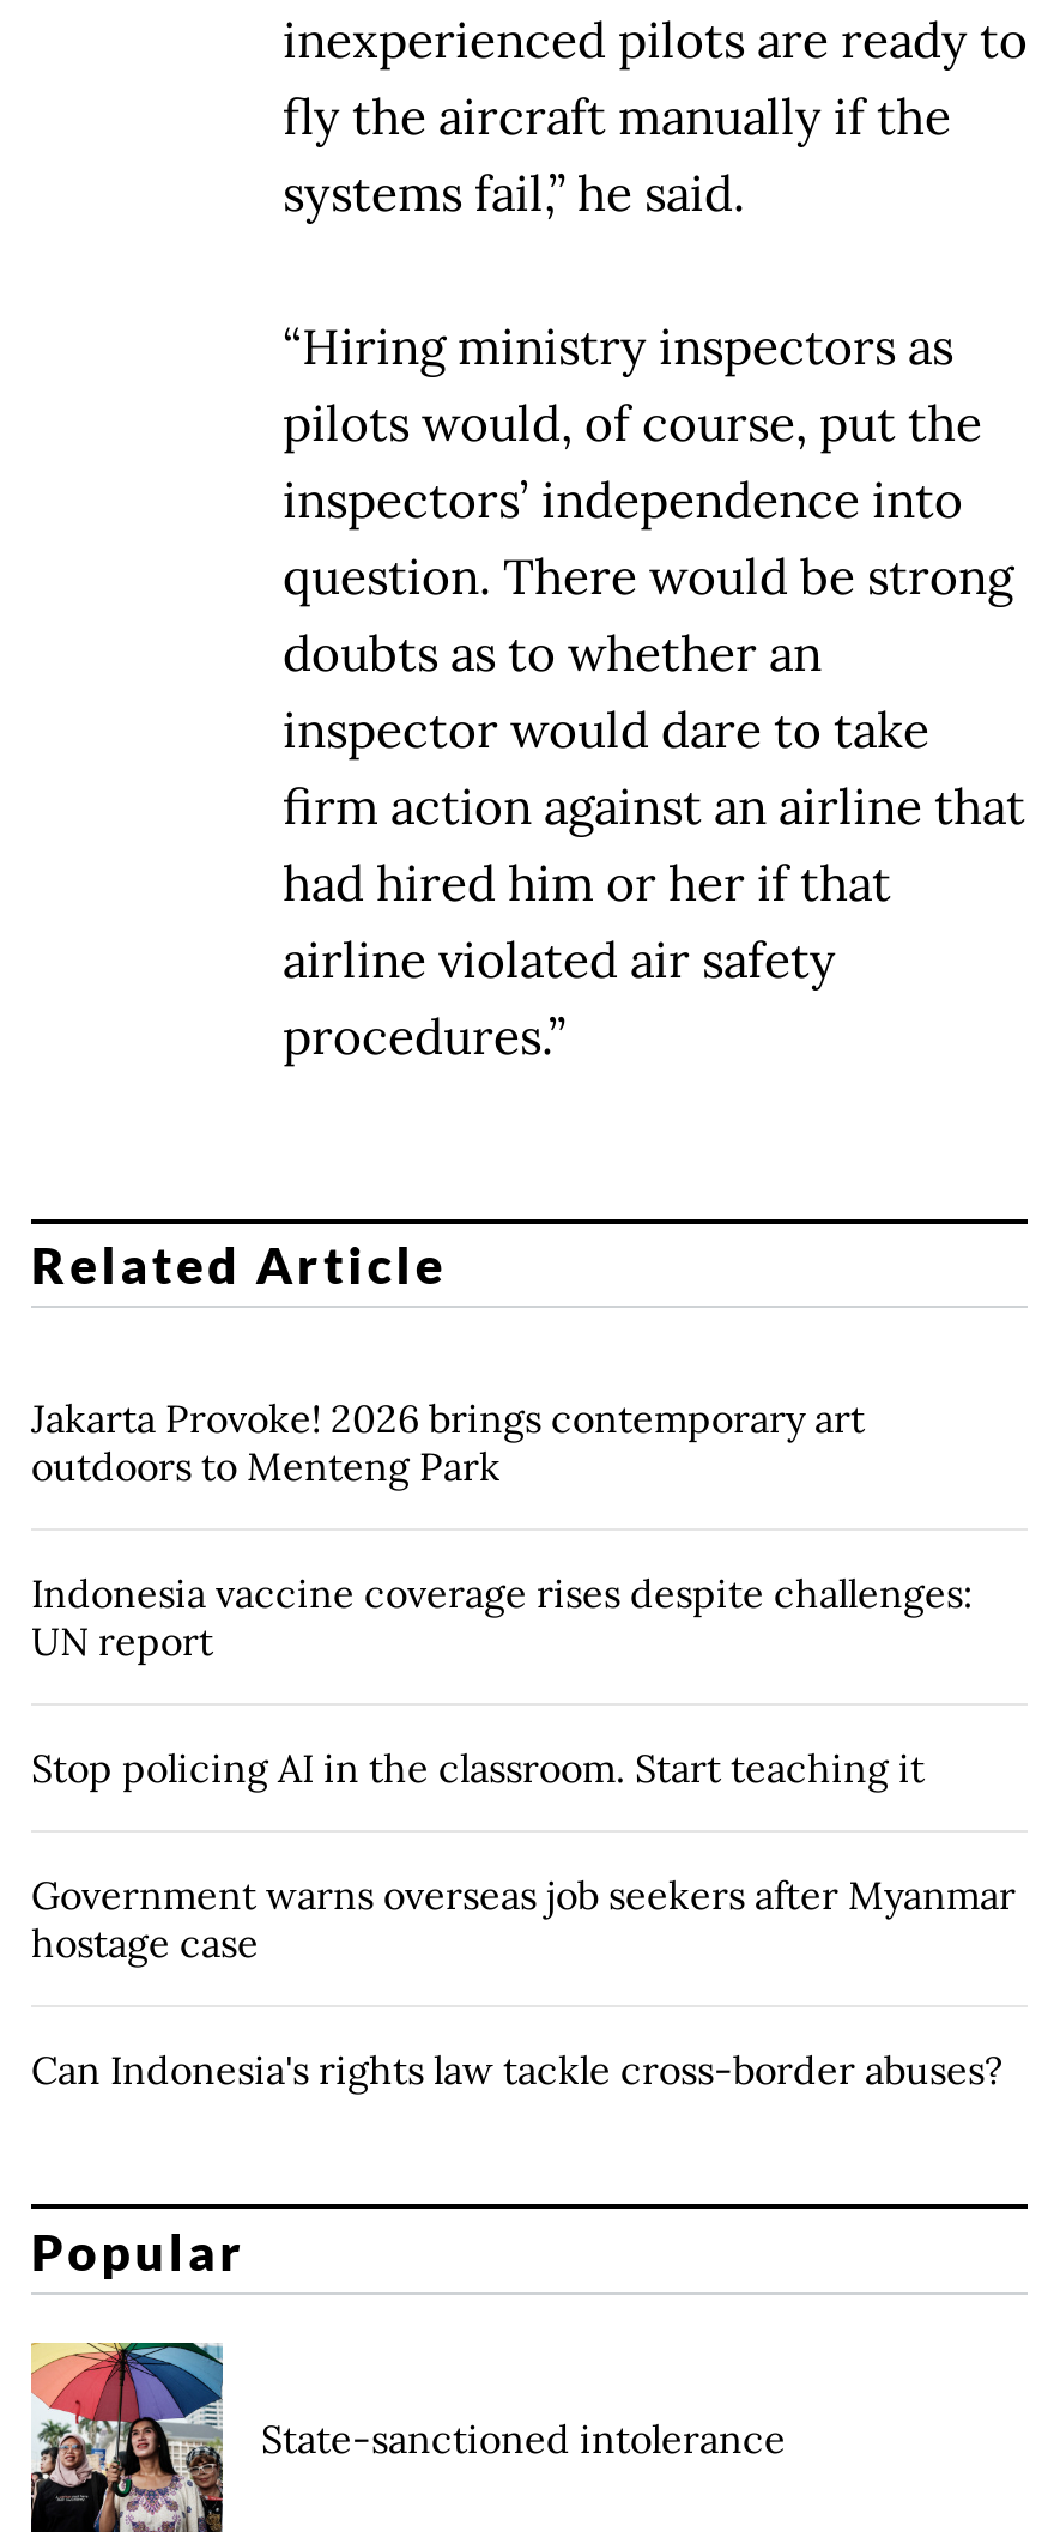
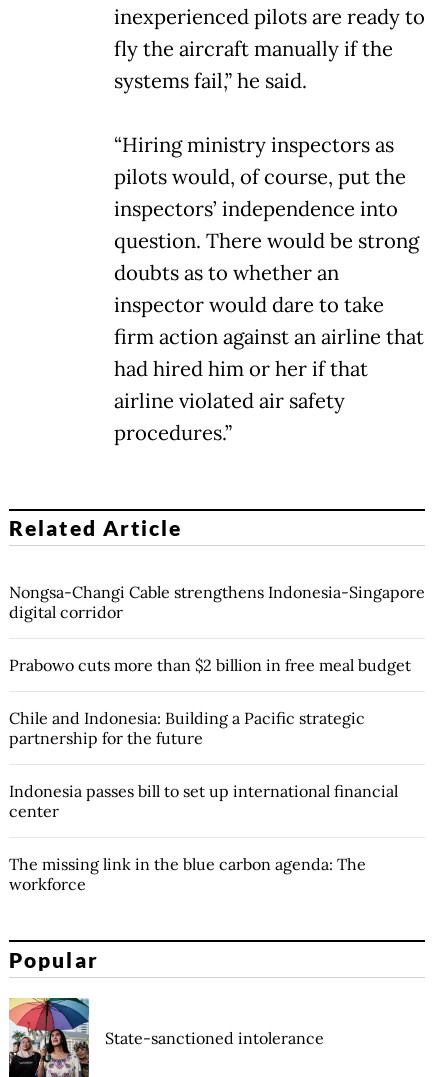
- Jakarta Provoke! 2026 brings contemporary art
- outdoors to Menteng Park
+ Nongsa-Changi Cable strengthens Indonesia-Singapore
+ digital corridor

- Indonesia vaccine coverage rises despite challenges:
- UN report
+ Prabowo cuts more than $2 billion in free meal budget

- Stop policing AI in the classroom. Start teaching it
+ Chile and Indonesia: Building a Pacific strategic
+ partnership for the future

- Government warns overseas job seekers after Myanmar
- hostage case
+ Indonesia passes bill to set up international financial
+ center

- Can Indonesia's rights law tackle cross-border abuses?
+ The missing link in the blue carbon agenda: The
+ workforce
